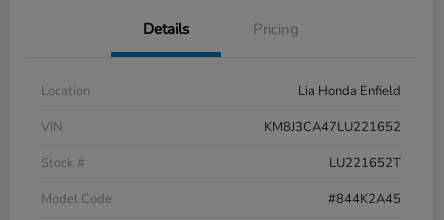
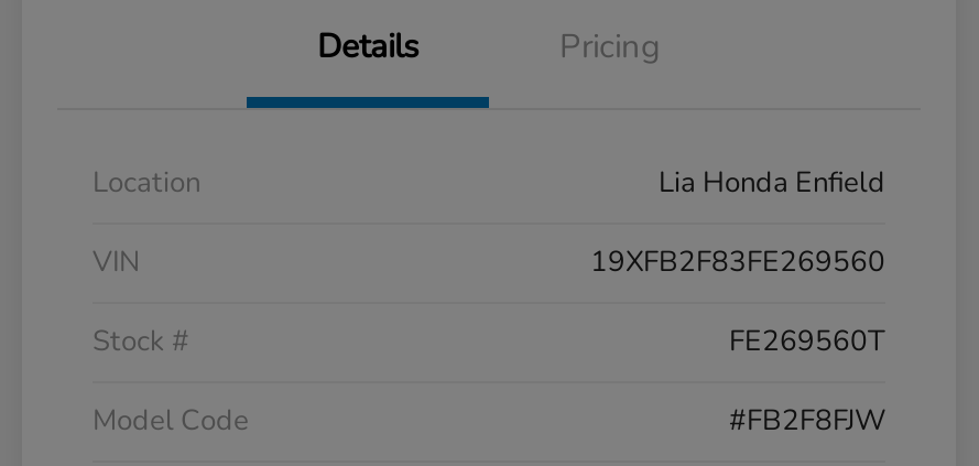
- KM8J3CA47LU221652
+ 19XFB2F83FE269560

- LU221652T
+ FE269560T

- #844K2A45
+ #FB2F8FJW
